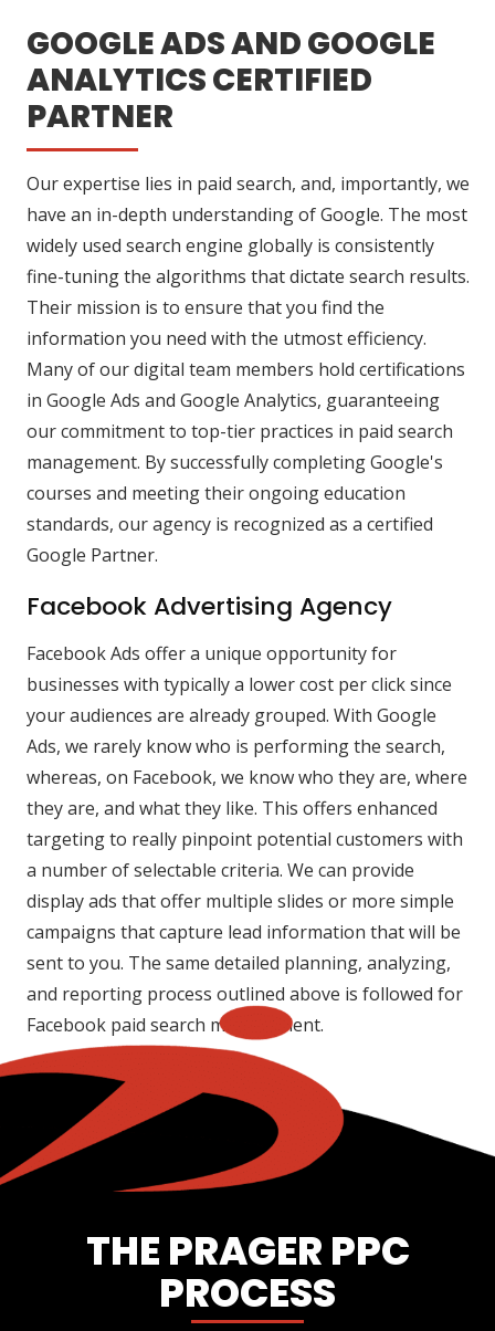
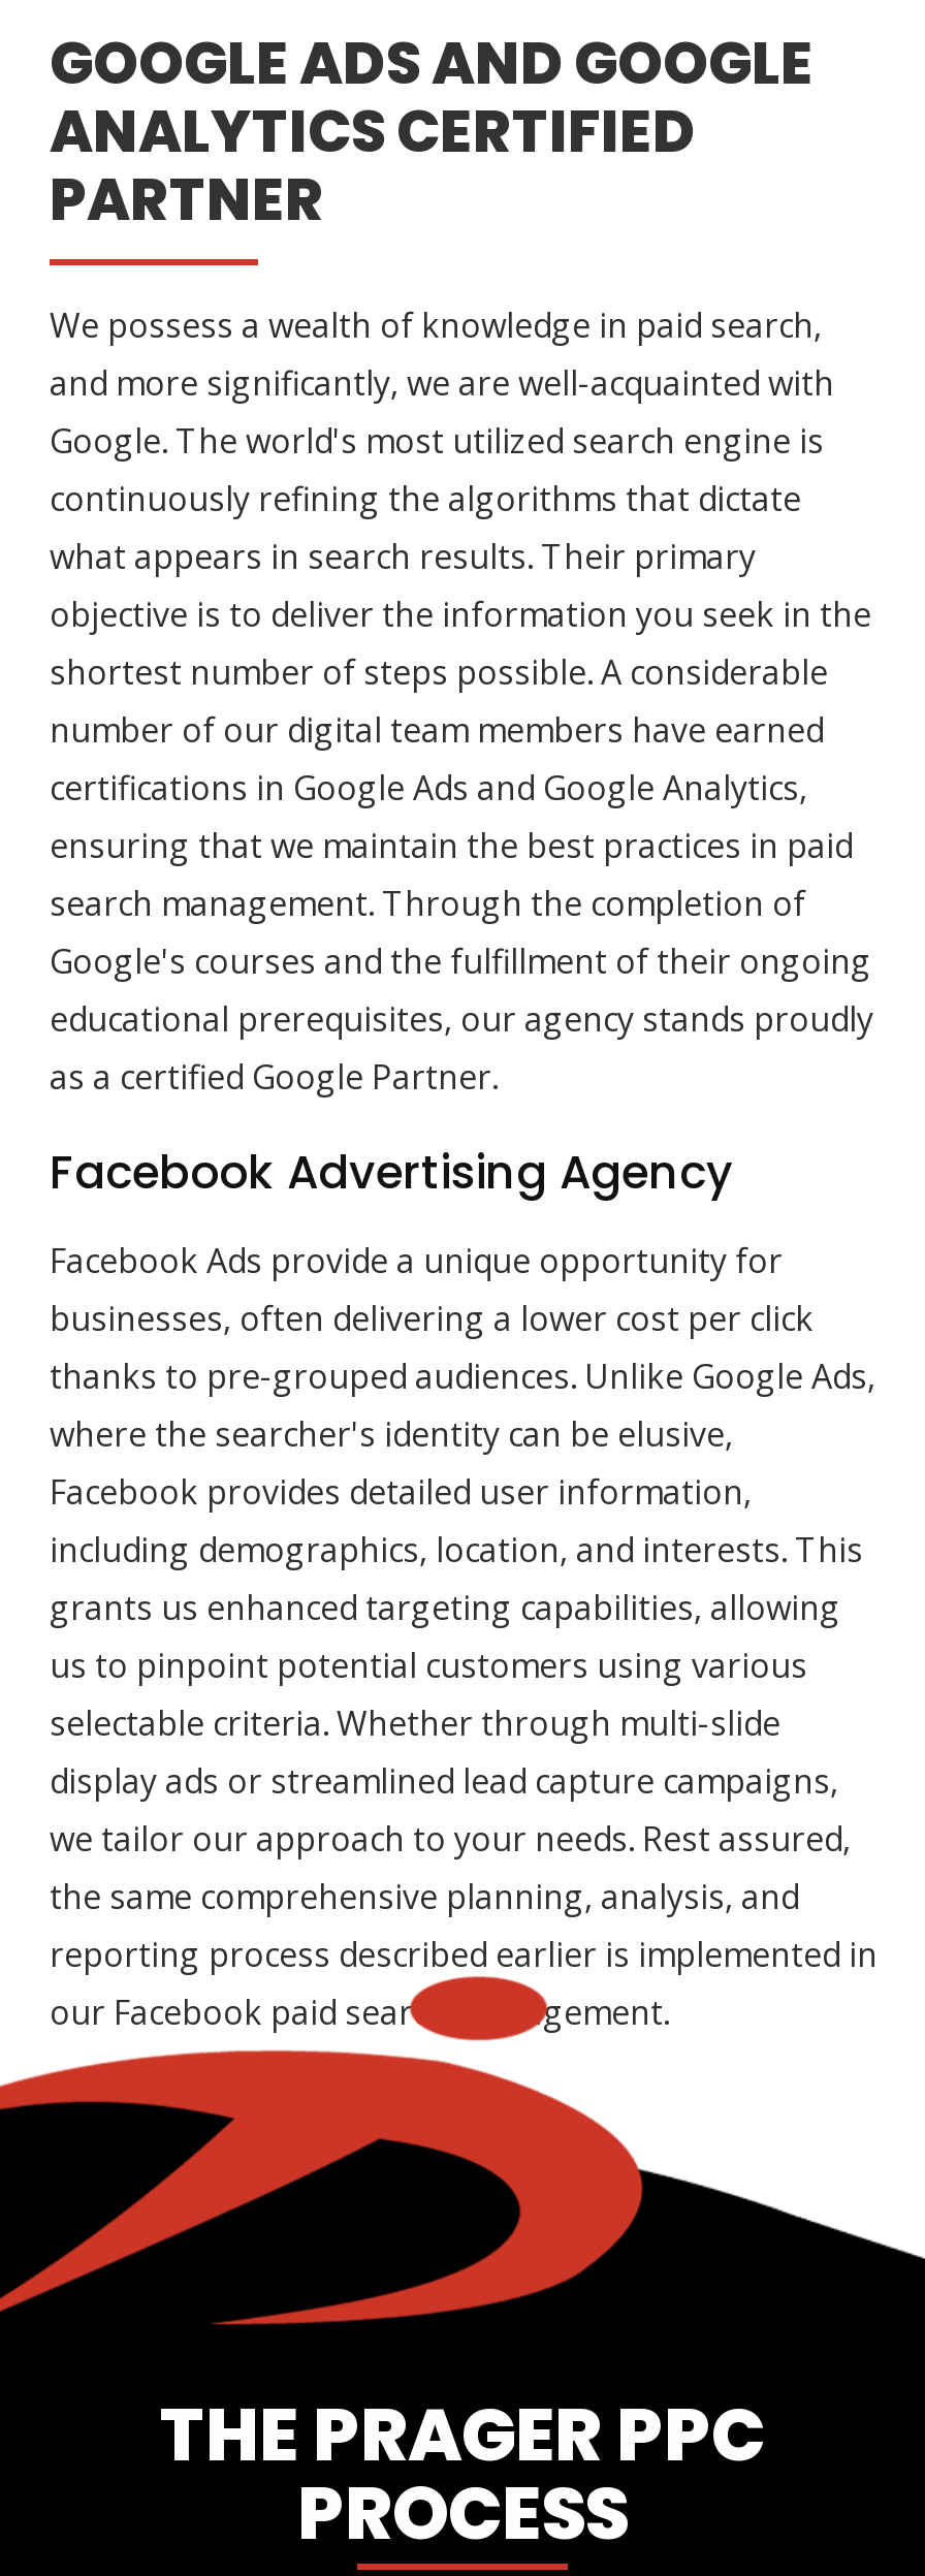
- Our expertise lies in paid search, and, importantly, we
- have an in-depth understanding of Google. The most
- widely used search engine globally is consistently
- fine-tuning the algorithms that dictate search results.
- Their mission is to ensure that you find the
- information you need with the utmost efficiency.
- Many of our digital team members hold certifications
- in Google Ads and Google Analytics, guaranteeing
- our commitment to top-tier practices in paid search
- management. By successfully completing Google's
- courses and meeting their ongoing education
- standards, our agency is recognized as a certified
- Google Partner.
+ We possess a wealth of knowledge in paid search,
+ and more significantly, we are well-acquainted with
+ Google. The world's most utilized search engine is
+ continuously refining the algorithms that dictate
+ what appears in search results. Their primary
+ objective is to deliver the information you seek in the
+ shortest number of steps possible. A considerable
+ number of our digital team members have earned
+ certifications in Google Ads and Google Analytics,
+ ensuring that we maintain the best practices in paid
+ search management. Through the completion of
+ Google's courses and the fulfillment of their ongoing
+ educational prerequisites, our agency stands proudly
+ as a certified Google Partner.

- Facebook Ads offer a unique opportunity for
- businesses with typically a lower cost per click since
- your audiences are already grouped. With Google
- Ads, we rarely know who is performing the search,
- whereas, on Facebook, we know who they are, where
- they are, and what they like. This offers enhanced
- targeting to really pinpoint potential customers with
- a number of selectable criteria. We can provide
- display ads that offer multiple slides or more simple
- campaigns that capture lead information that will be
- sent to you. The same detailed planning, analyzing,
- and reporting process outlined above is followed for
- Facebook paid search management.
+ Facebook Ads provide a unique opportunity for
+ businesses, often delivering a lower cost per click
+ thanks to pre-grouped audiences. Unlike Google Ads,
+ where the searcher's identity can be elusive,
+ Facebook provides detailed user information,
+ including demographics, location, and interests. This
+ grants us enhanced targeting capabilities, allowing
+ us to pinpoint potential customers using various
+ selectable criteria. Whether through multi-slide
+ display ads or streamlined lead capture campaigns,
+ we tailor our approach to your needs. Rest assured,
+ the same comprehensive planning, analysis, and
+ reporting process described earlier is implemented in
+ our Facebook paid search management.
